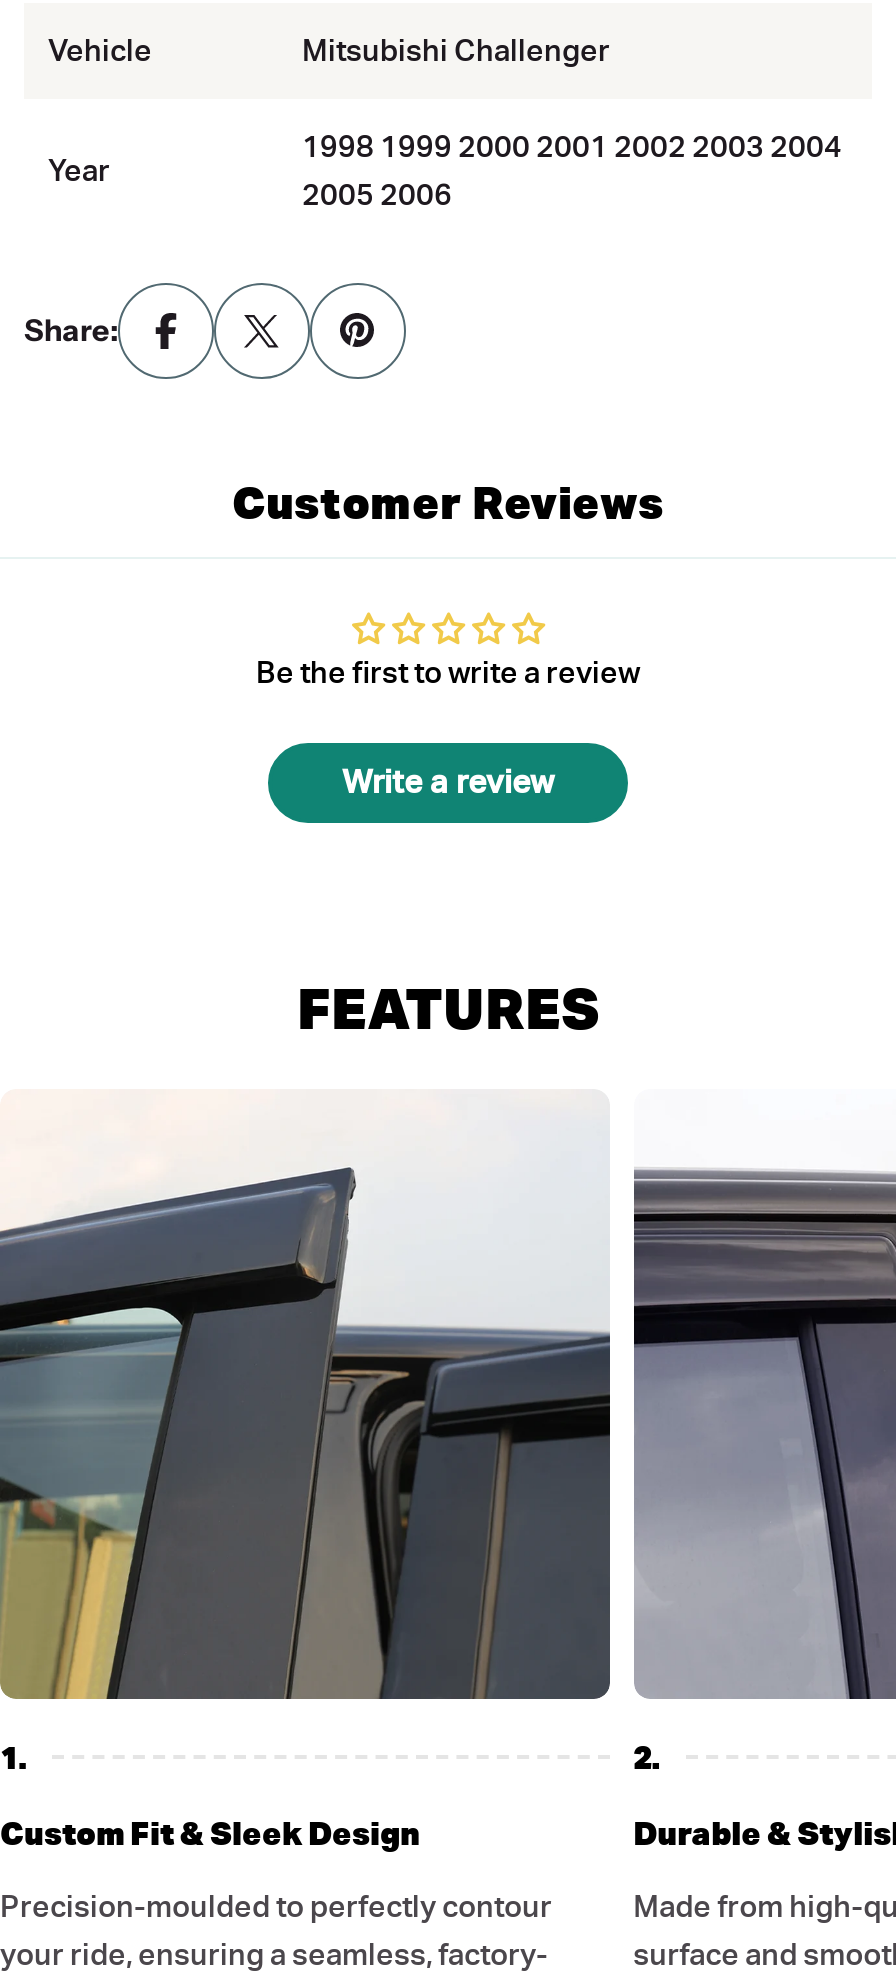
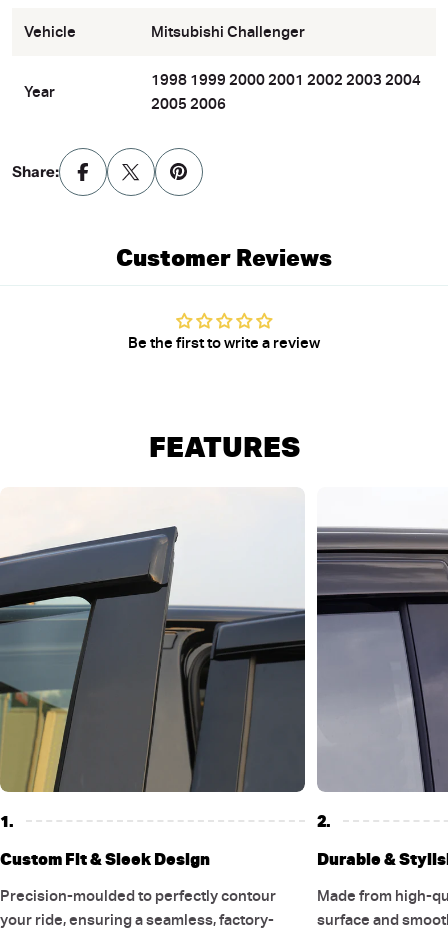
- Write a review
